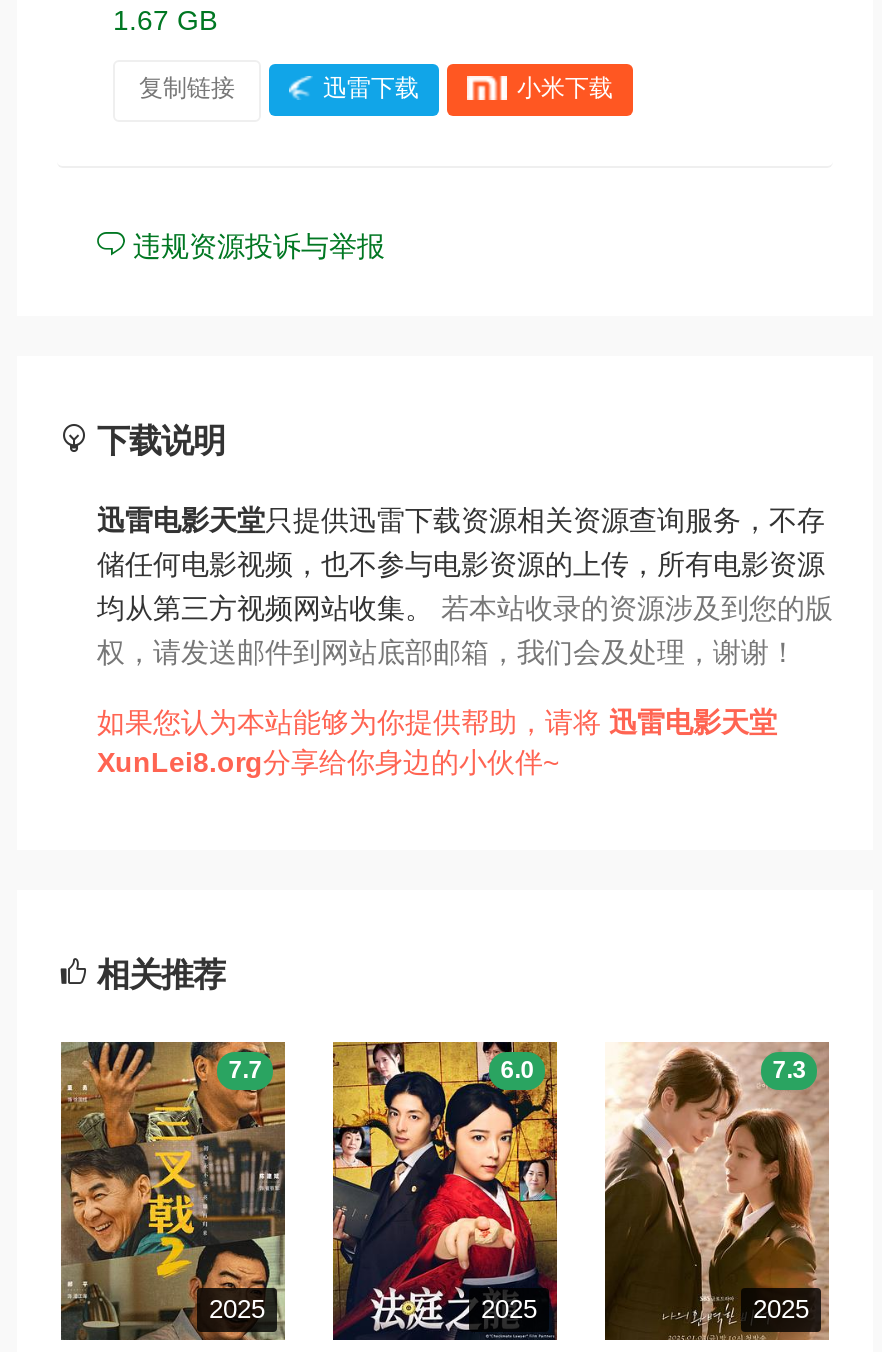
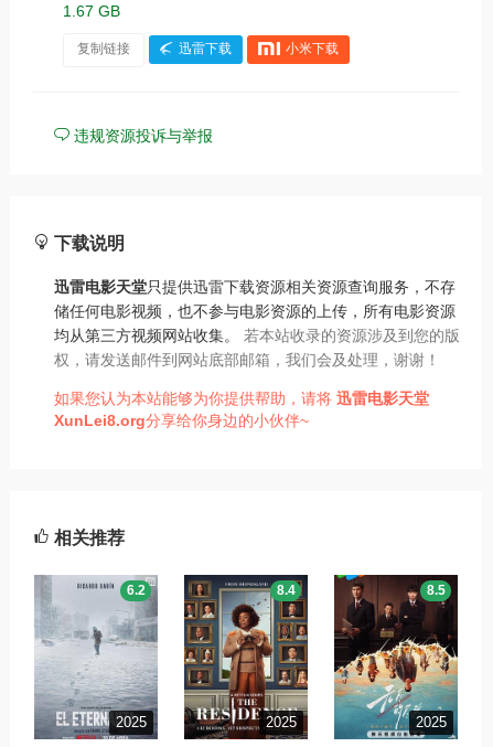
- [image]
- 7.7
+ [image]
+ 6.2

- [image]
- 6.0
+ [image]
+ 8.4

- [image]
- 7.3
+ [image]
+ 8.5
